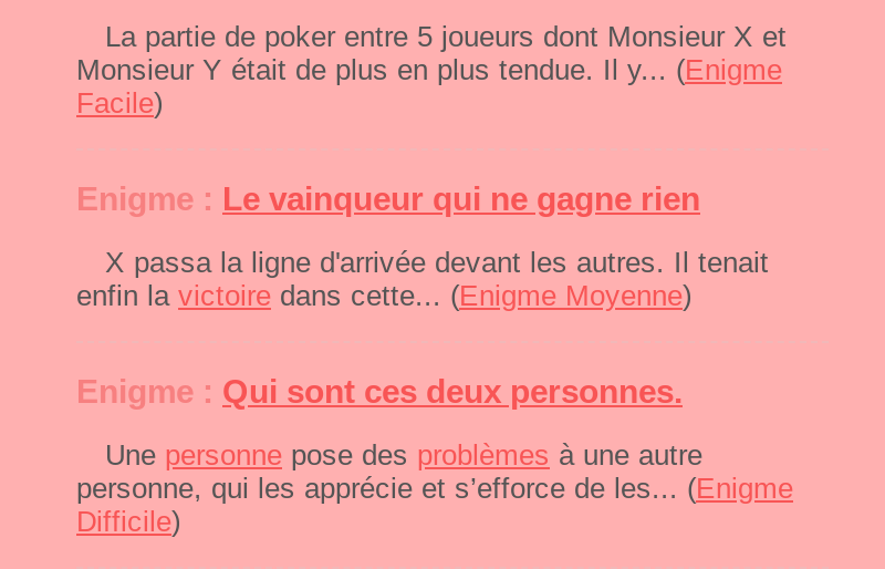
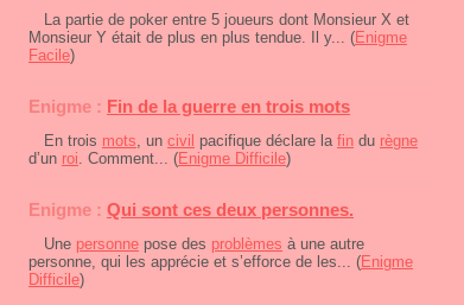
- Enigme : Le vainqueur qui ne gagne rien
+ Enigme : Fin de la guerre en trois mots

- X passa la ligne d'arrivée devant les autres. Il tenait
- enfin la victoiredans cette... (Enigme Moyenne)
+ En trois mots, un civil pacifique déclare la fin du règne
+ d’un roi. Comment... (Enigme Difficile)
